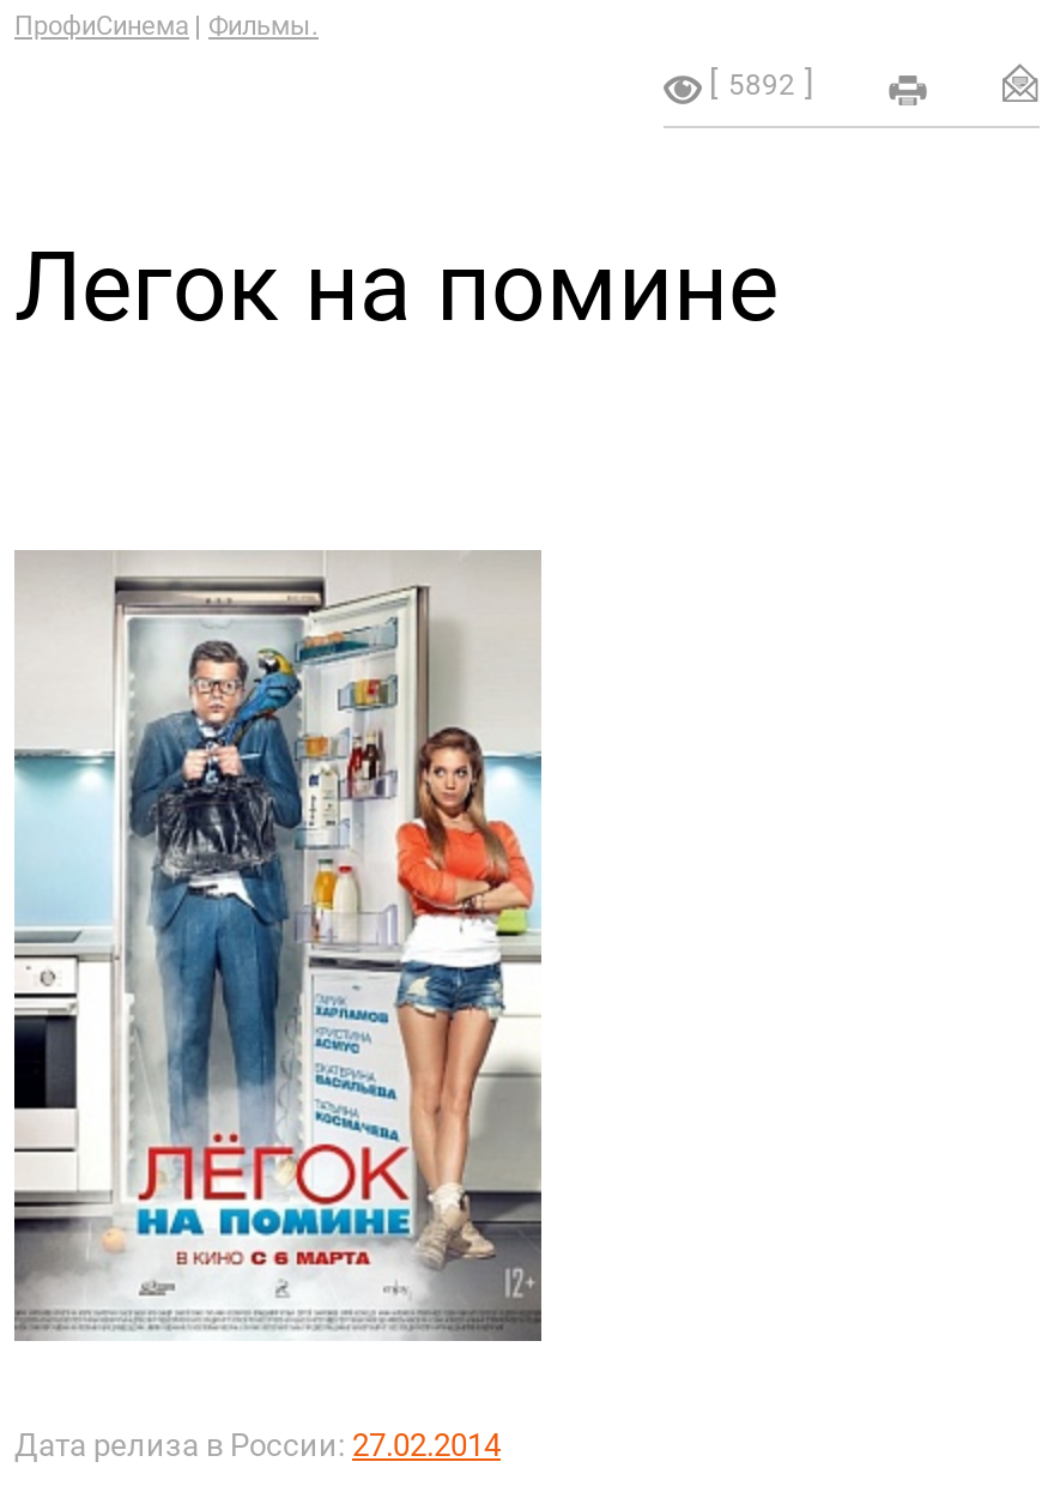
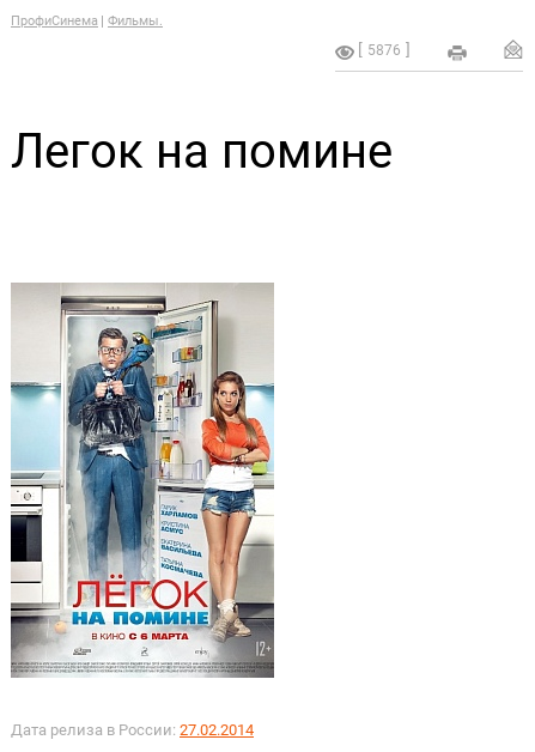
- 5892
+ 5876
